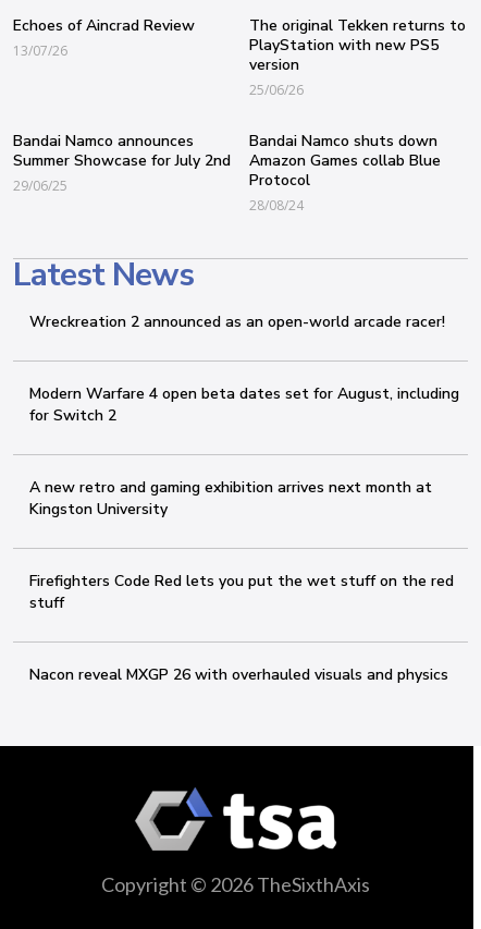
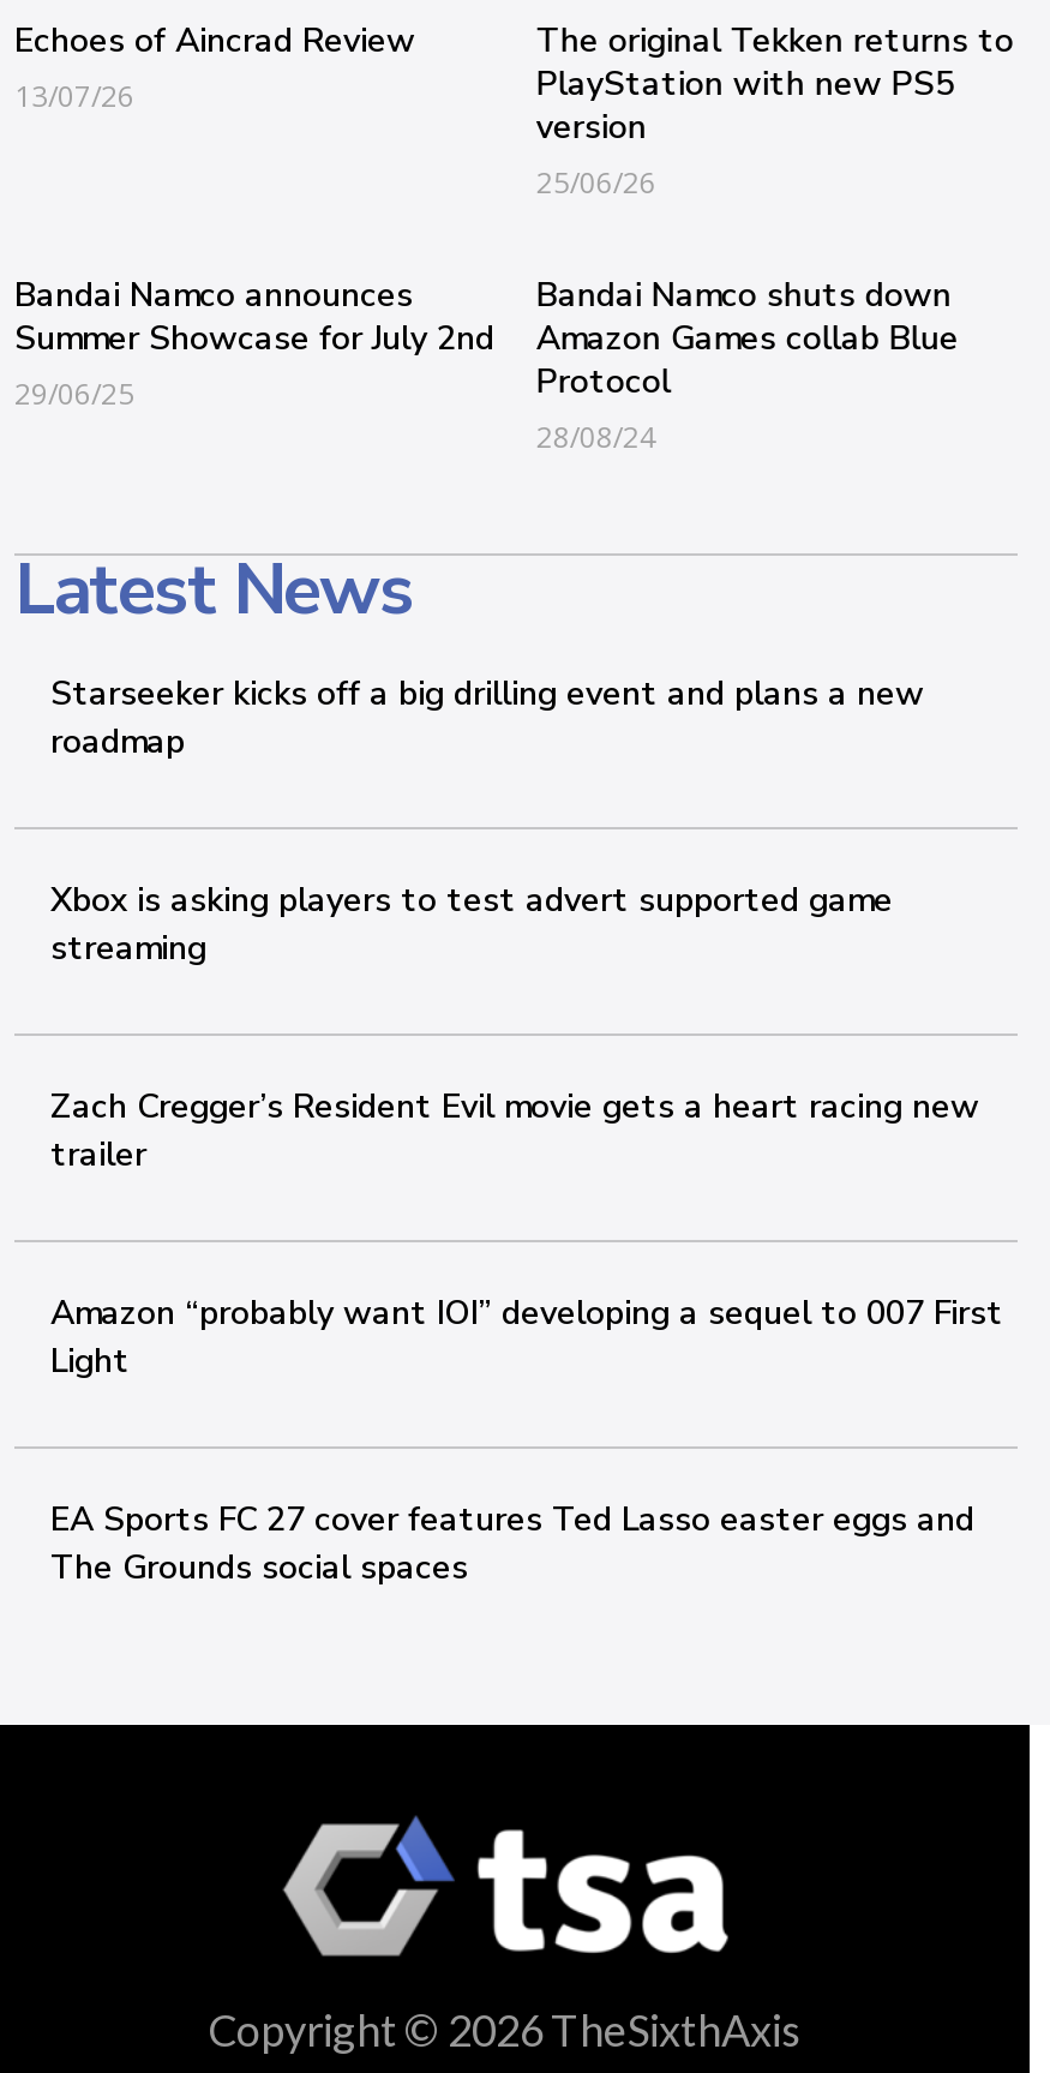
- Wreckreation 2 announced as an open-world arcade racer!
+ Starseeker kicks off a big drilling event and plans a new
+ roadmap

- Modern Warfare 4 open beta dates set for August, including
- for Switch 2
+ Xbox is asking players to test advert supported game
+ streaming

- A new retro and gaming exhibition arrives next month at
- Kingston University
+ Zach Cregger’s Resident Evil movie gets a heart racing new
+ trailer

- Firefighters Code Red lets you put the wet stuff on the red
- stuff
+ Amazon “probably want IOI” developing a sequel to 007 First
+ Light

- Nacon reveal MXGP 26 with overhauled visuals and physics
+ EA Sports FC 27 cover features Ted Lasso easter eggs and
+ The Grounds social spaces
